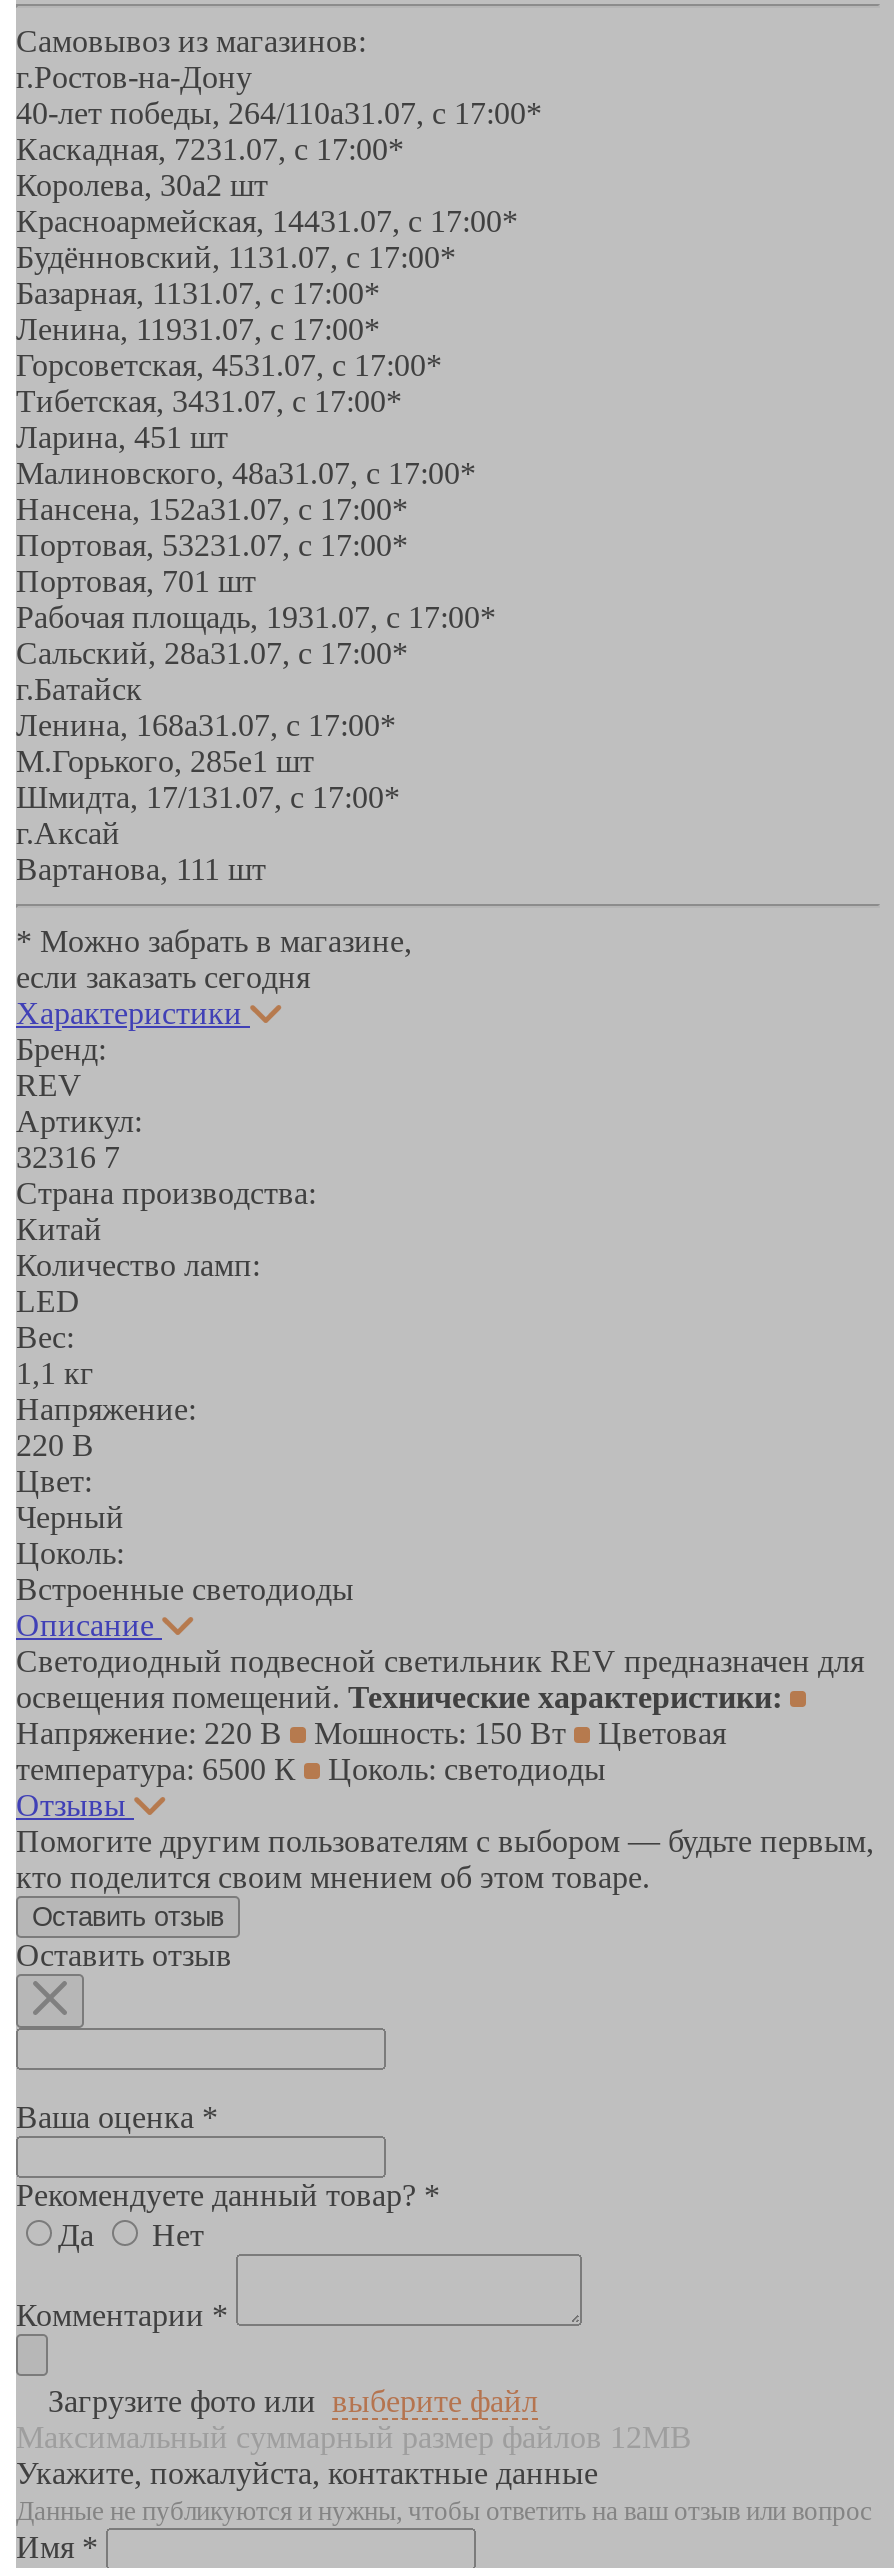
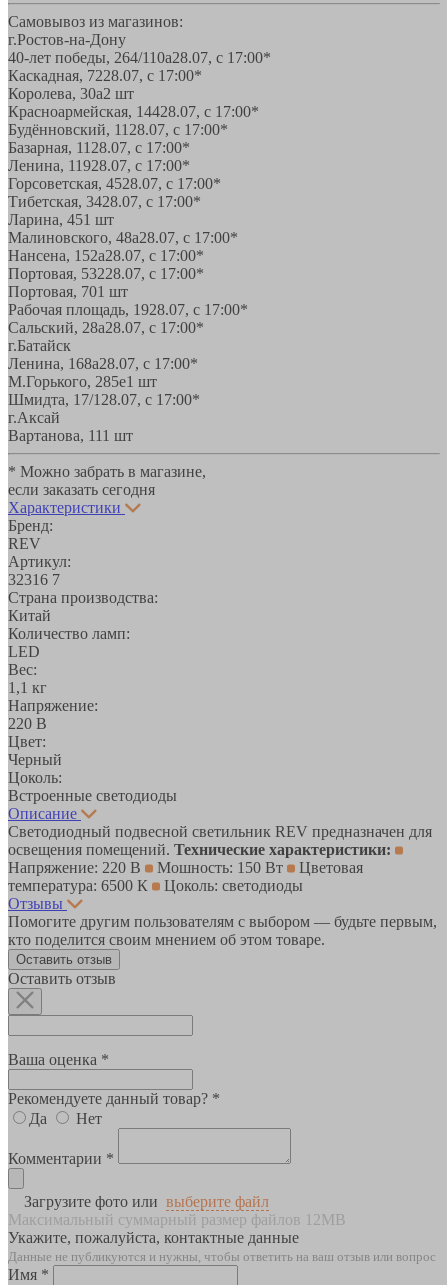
- 40-лет победы, 264/110а31.07, с 17:00*
+ 40-лет победы, 264/110а28.07, с 17:00*

- Каскадная, 7231.07, с 17:00*
+ Каскадная, 7228.07, с 17:00*

- Красноармейская, 14431.07, с 17:00*
+ Красноармейская, 14428.07, с 17:00*

- Будённовский, 11 31.07, с 17:00*
+ Будённовский, 11 28.07, с 17:00*

- Базарная, 11 31.07, с 17:00*
+ Базарная, 11 28.07, с 17:00*

- Ленина, 11931.07, с 17:00*
+ Ленина, 11928.07, с 17:00*

- Горсоветская, 4531.07, с 17:00*
+ Горсоветская, 4528.07, с 17:00*

- Тибетская, 3431.07, с 17:00*
+ Тибетская, 3428.07, с 17:00*

- Малиновского, 48а31.07, с 17:00*
+ Малиновского, 48а28.07, с 17:00*

- Нансена, 152а31.07, с 17:00*
+ Нансена, 152а28.07, с 17:00*

- Портовая, 53231.07, с 17:00*
+ Портовая, 53228.07, с 17:00*

- Рабочая площадь, 1931.07, с 17:00*
+ Рабочая площадь, 1928.07, с 17:00*

- Сальский, 28a31.07, с 17:00*
+ Сальский, 28a28.07, с 17:00*

- Ленина, 168а31.07, с 17:00*
+ Ленина, 168а28.07, с 17:00*

- Шмидта, 17/1 31.07, с 17:00*
+ Шмидта, 17/1 28.07, с 17:00*
